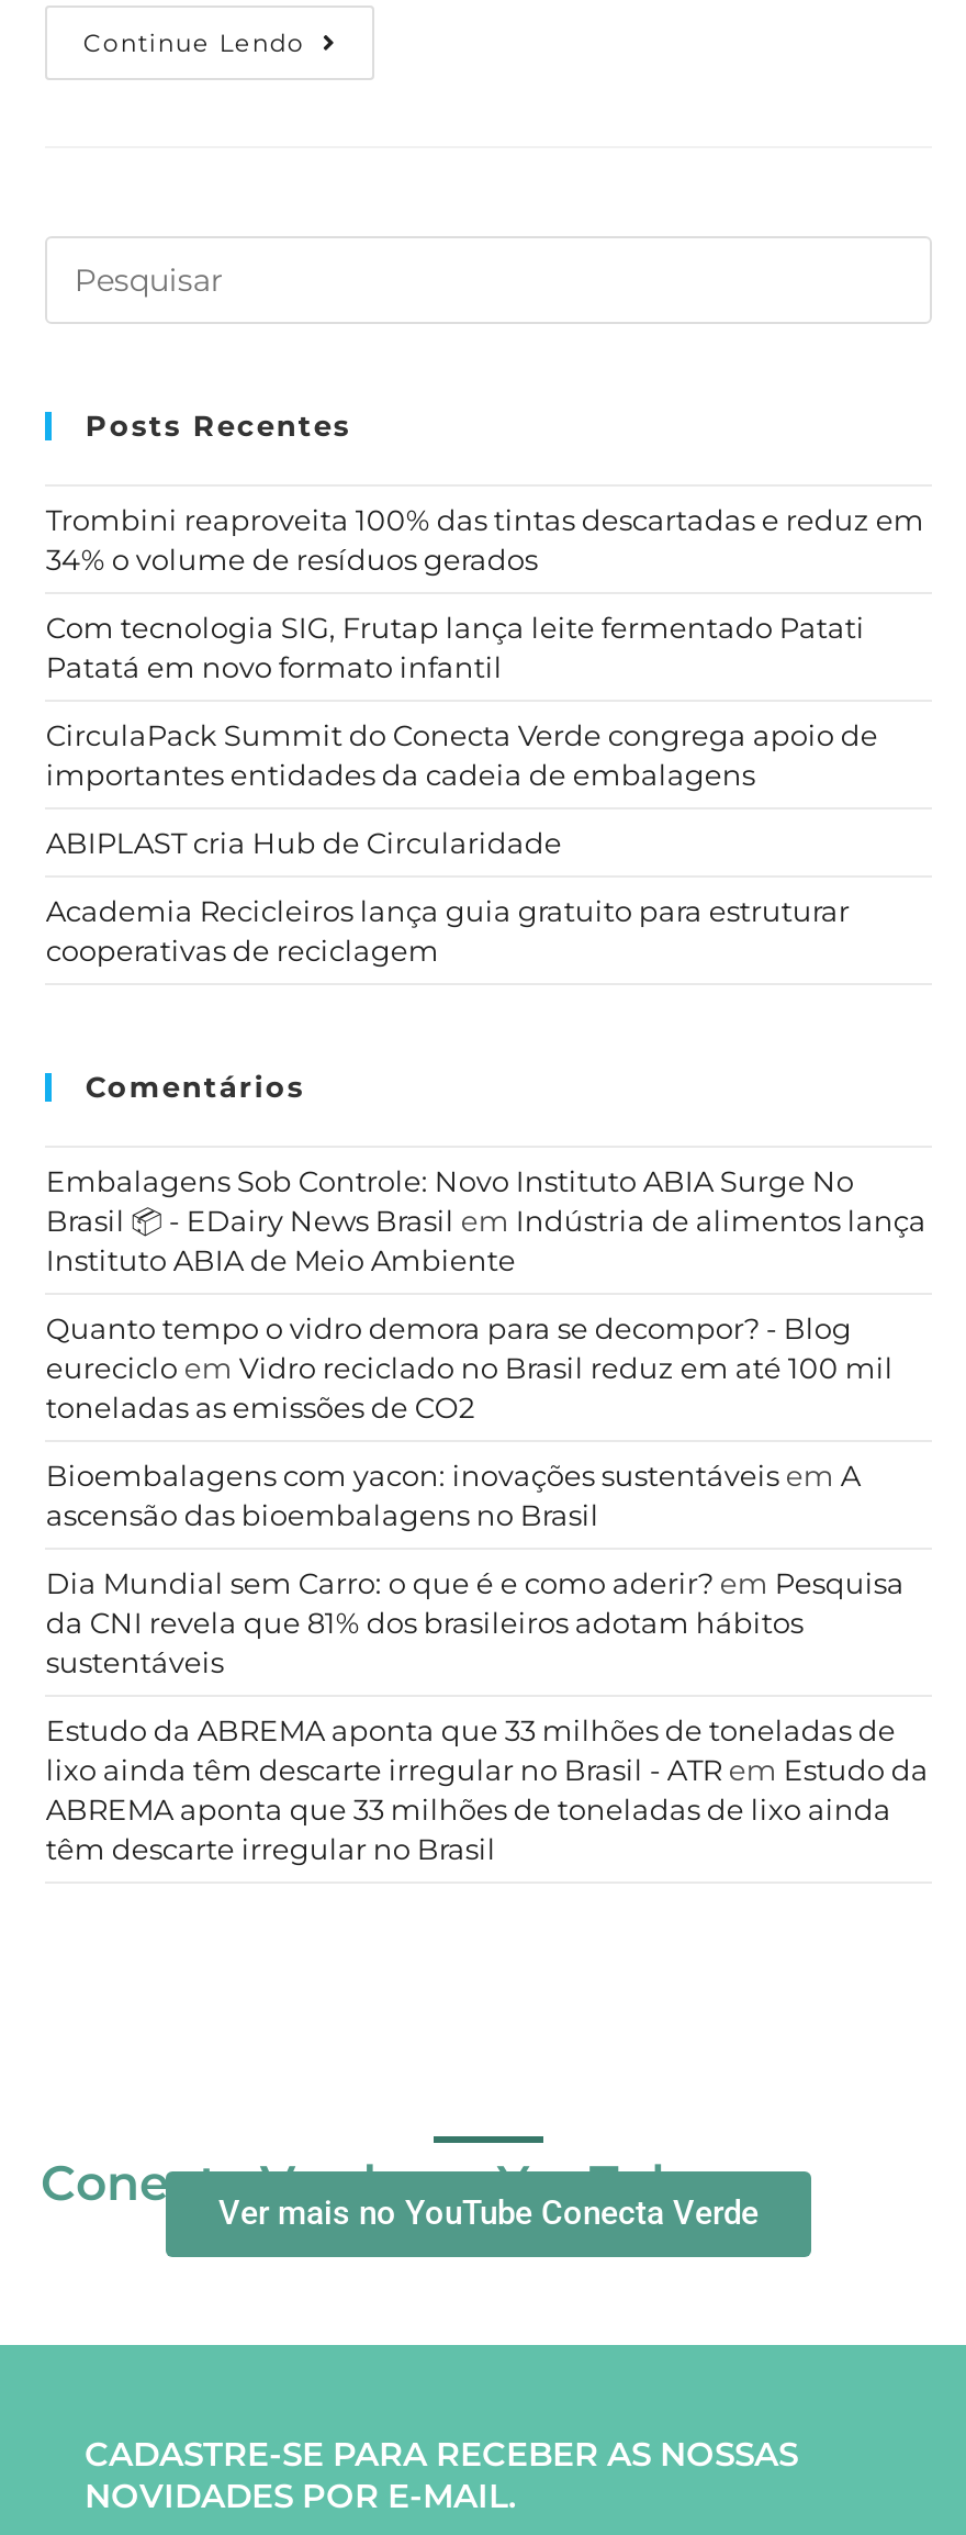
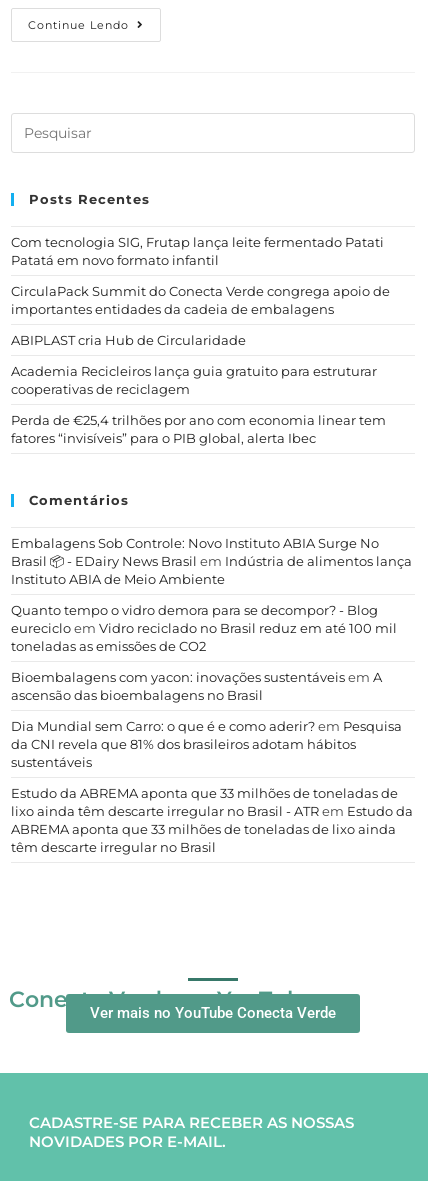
- Trombini reaproveita 100% das tintas descartadas e reduz em
- 34% o volume de resíduos gerados

moved up: Com tecnologia SIG, Frutap lança leite fermentado Patati | Patatá em novo formato infantil | CirculaPack Summit do Conecta Verde congrega apoio de | importantes entidades da cadeia de embalagens | ABIPLAST cria Hub de Circularidade | Academia Recicleiros lança guia gratuito para estruturar | cooperativas de reciclagem

+ Perda de €25,4 trilhões por ano com economia linear tem
+ fatores “invisíveis” para o PIB global, alerta Ibec
